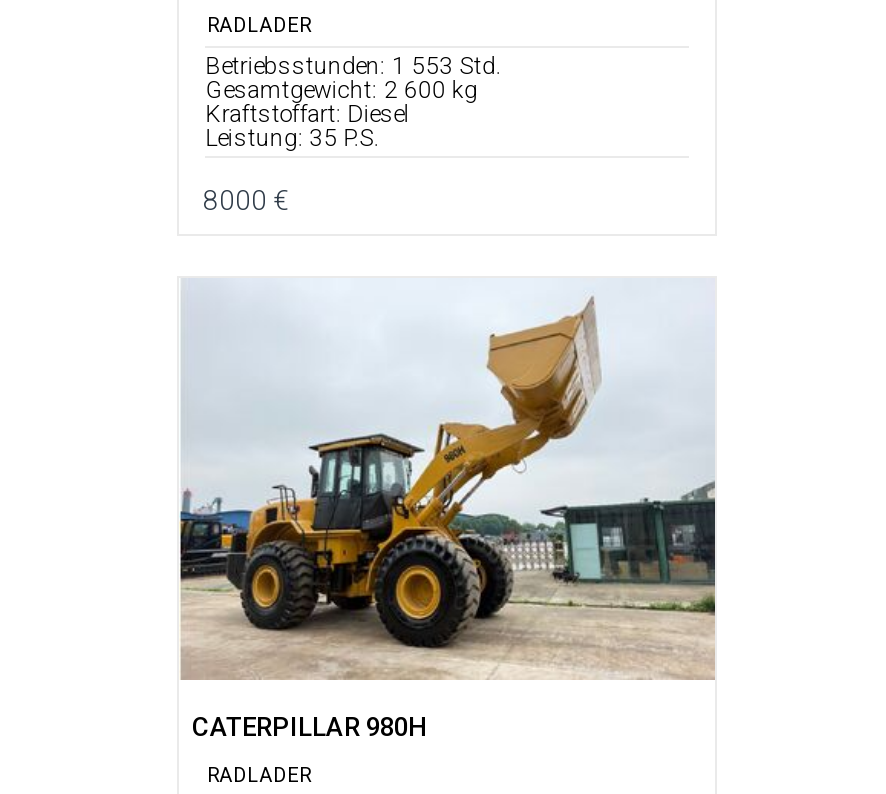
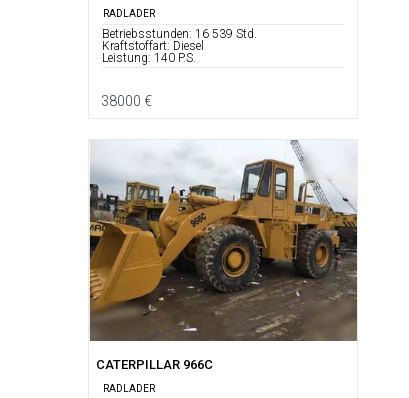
- Betriebsstunden: 1 553 Std.
- Gesamtgewicht: 2 600 kg
+ Betriebsstunden: 16 539 Std.

- Leistung: 35 P.S.
+ Leistung: 140 P.S.

- 8000 €
+ 38000 €

- [image]
- CATERPILLAR 980H
+ [image]
+ CATERPILLAR 966C
